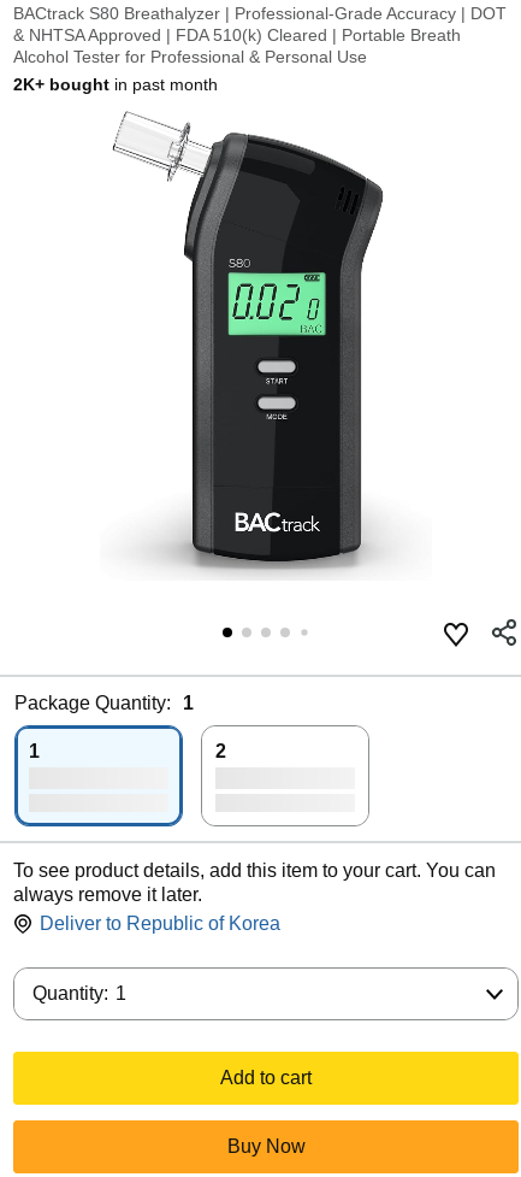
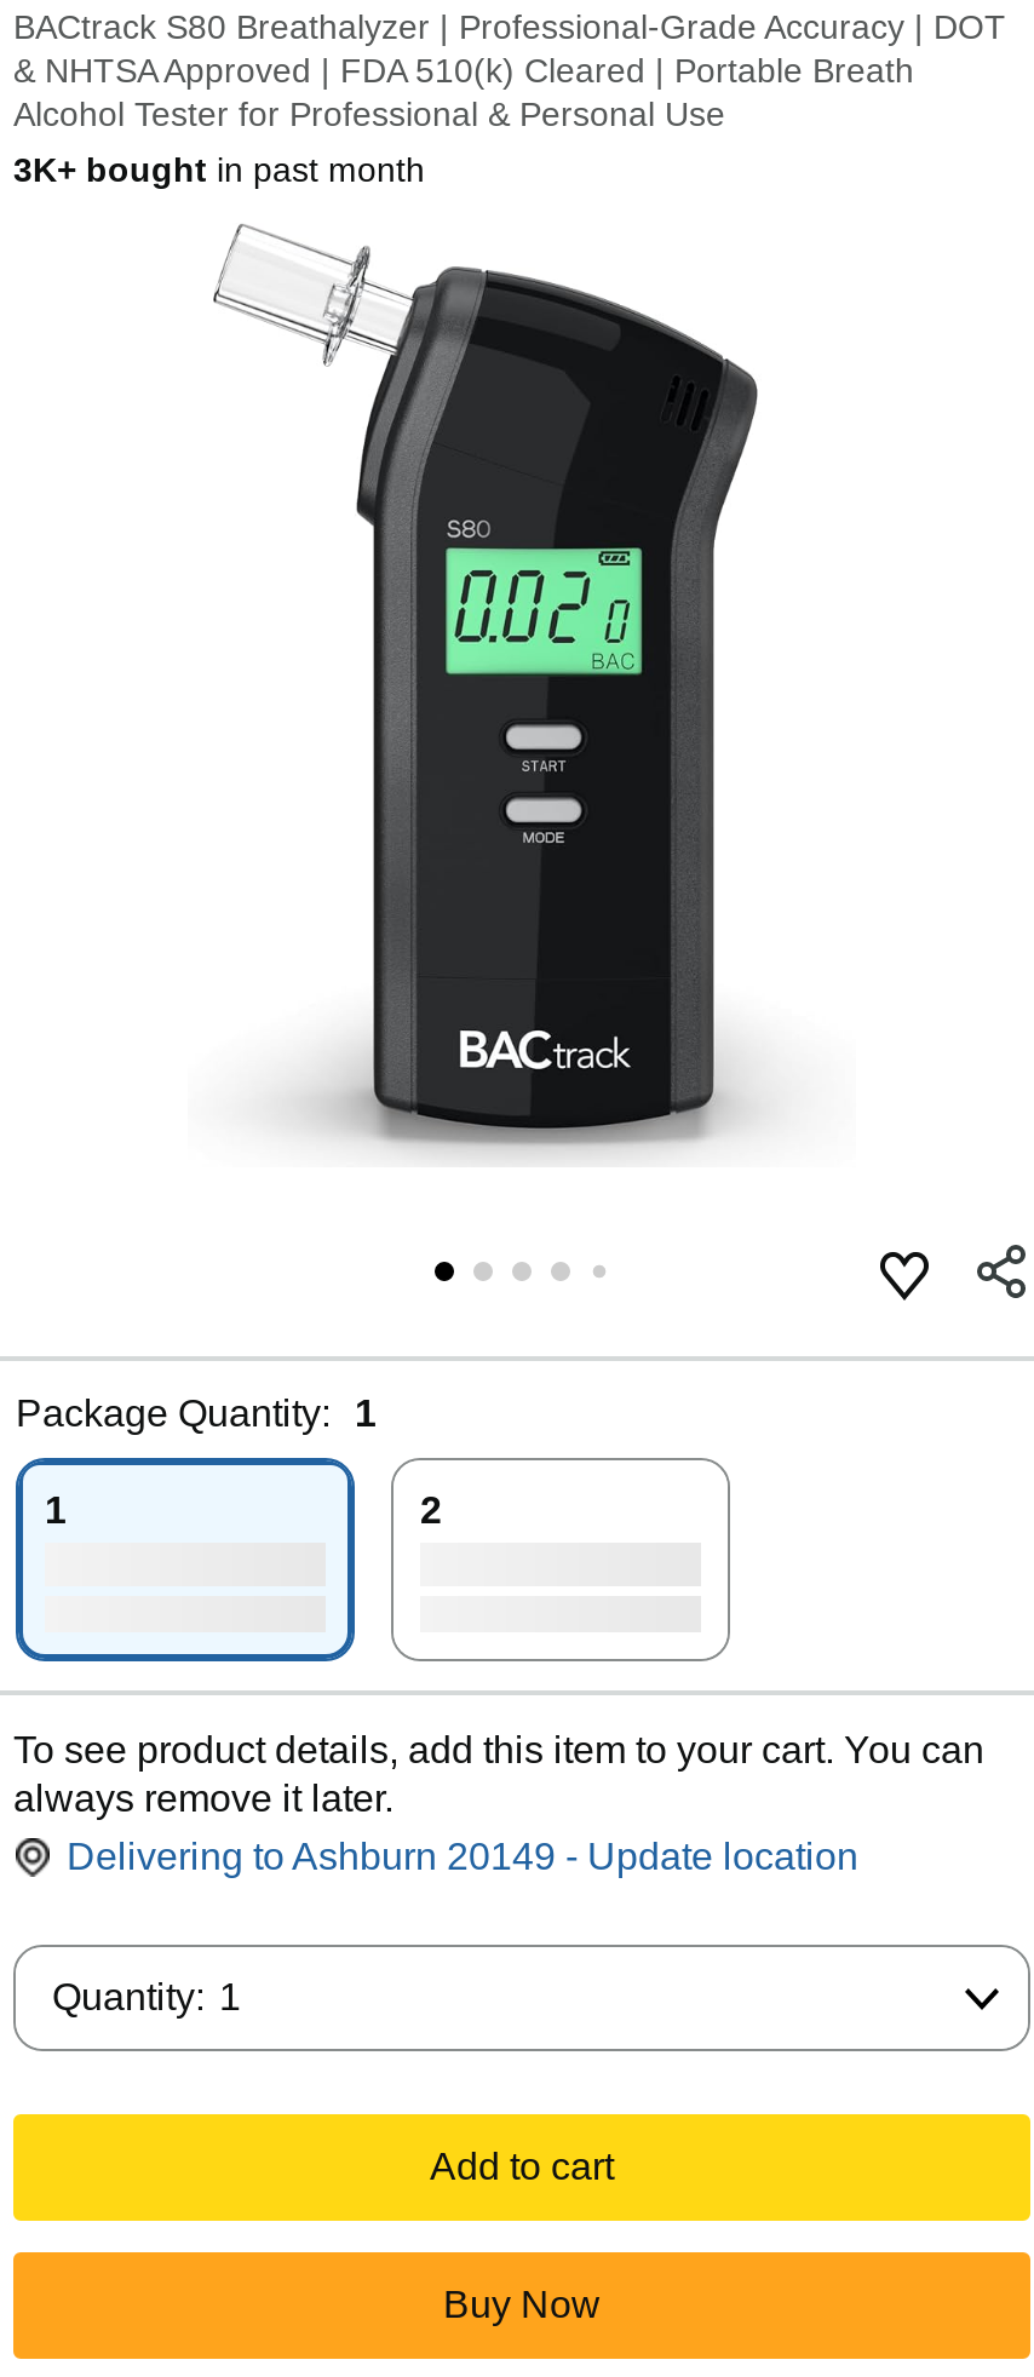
- 2K+ bought in past month
+ 3K+ bought in past month

- Deliver to Republic of Korea
+ Delivering to Ashburn 20149 - Update location
